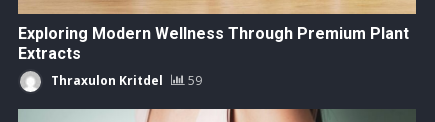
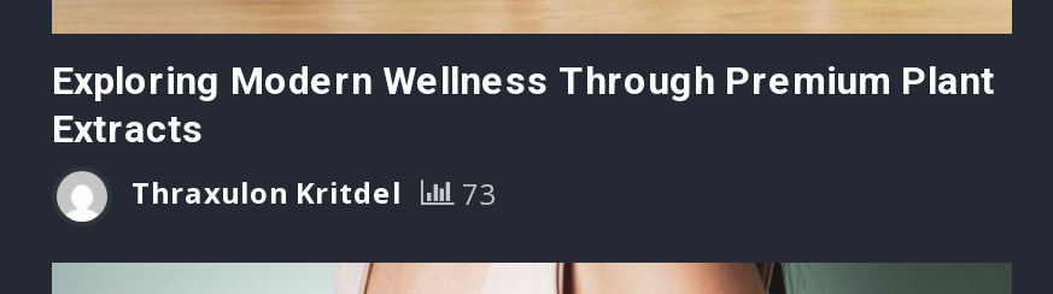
- Thraxulon Kritdel 59
+ Thraxulon Kritdel 73
